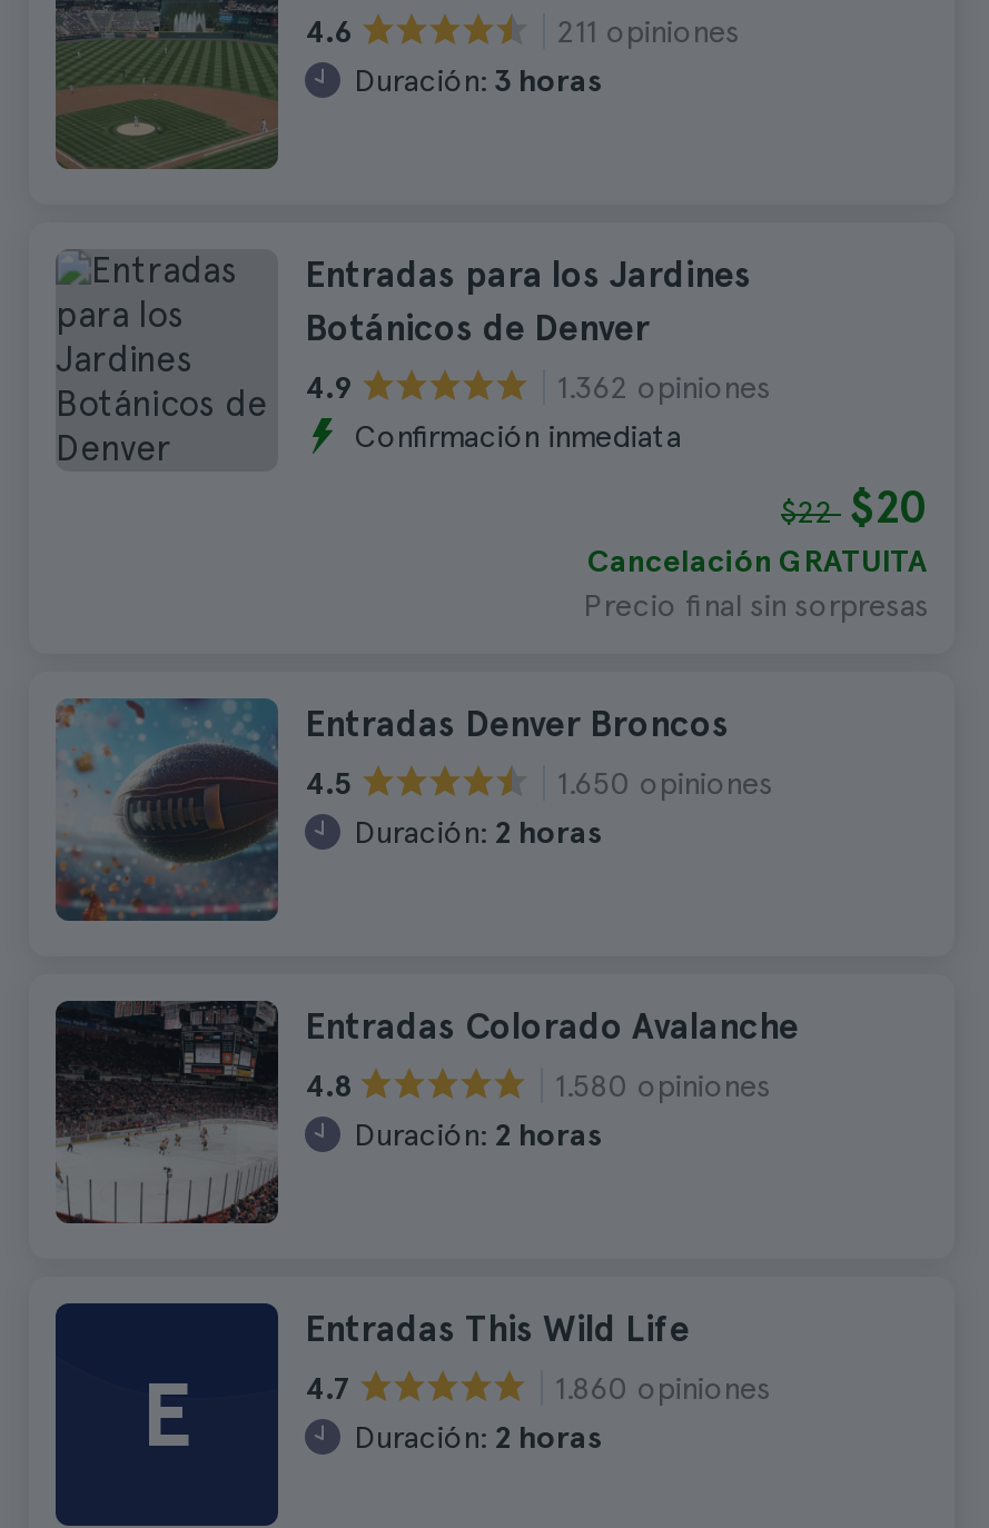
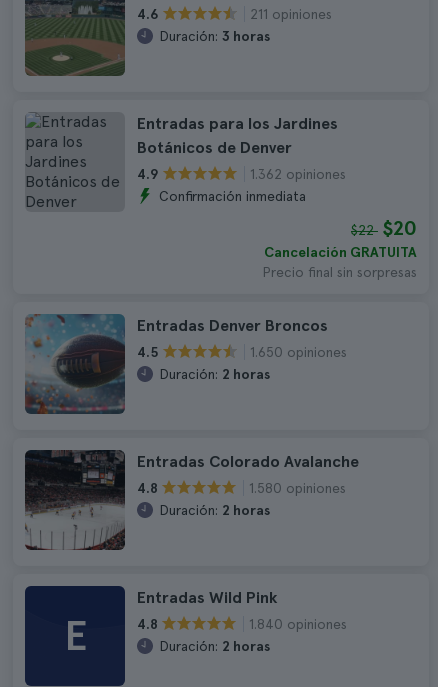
- Entradas This Wild Life
+ Entradas Wild Pink

- 4.7
- 1.860 opiniones
+ 4.8
+ 1.840 opiniones
